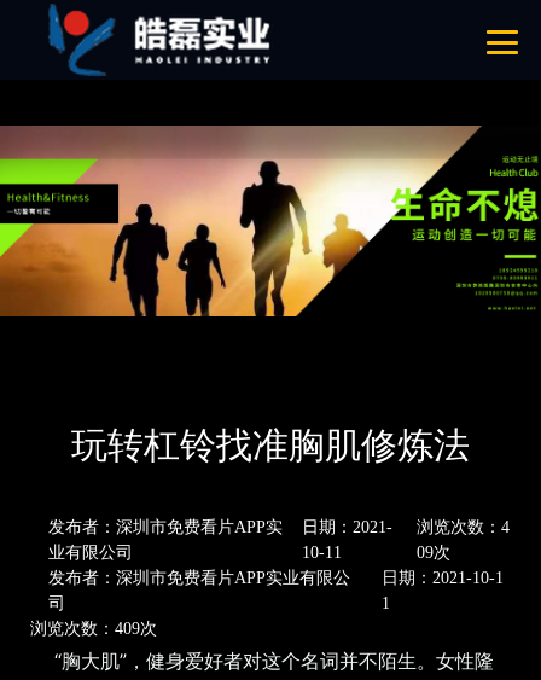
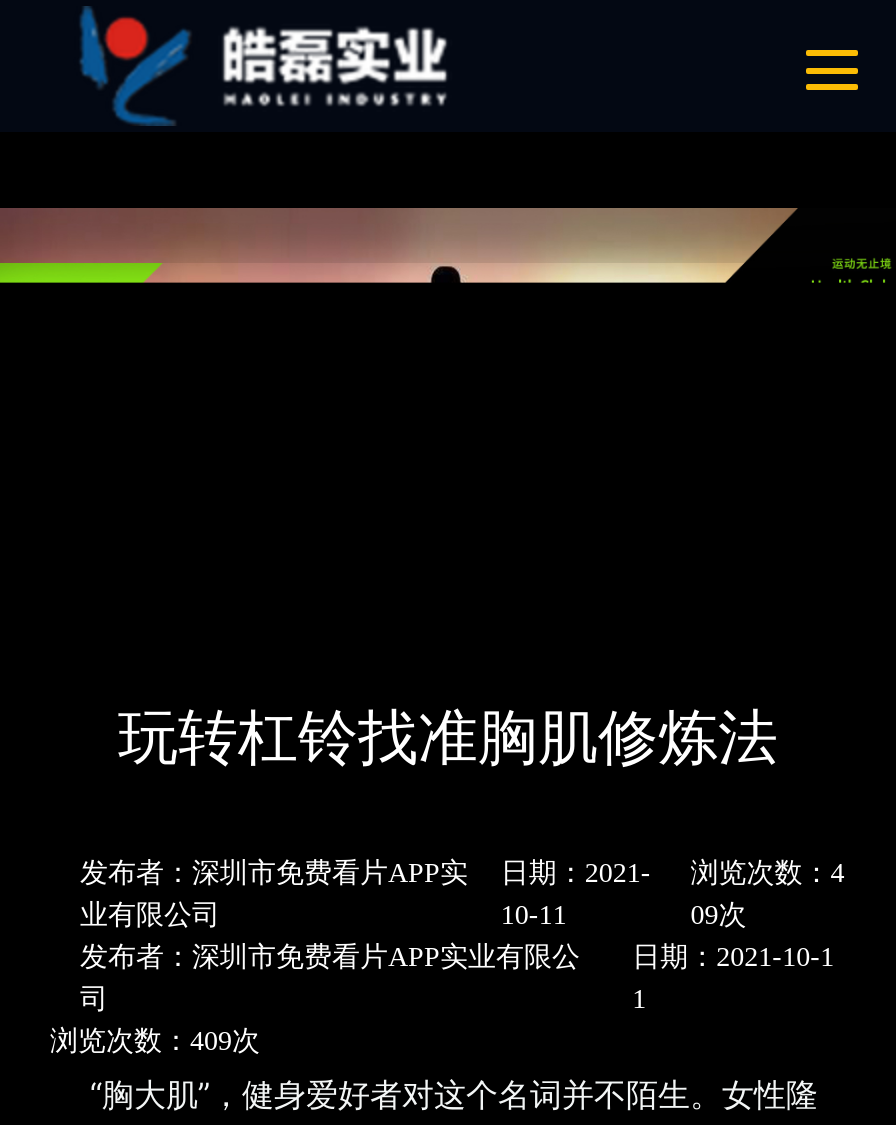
- [image]
